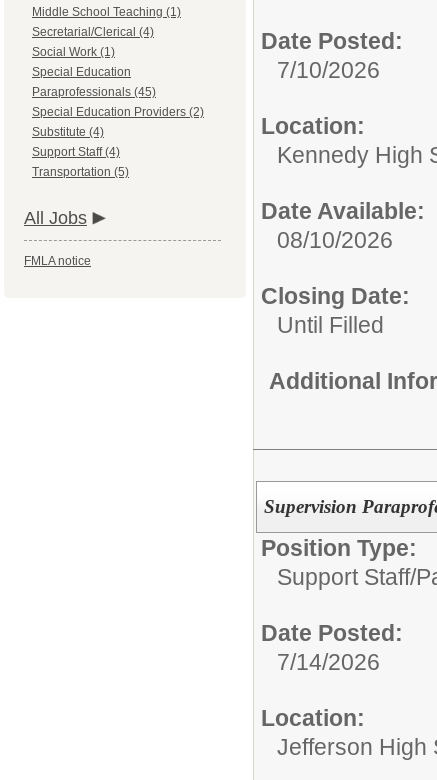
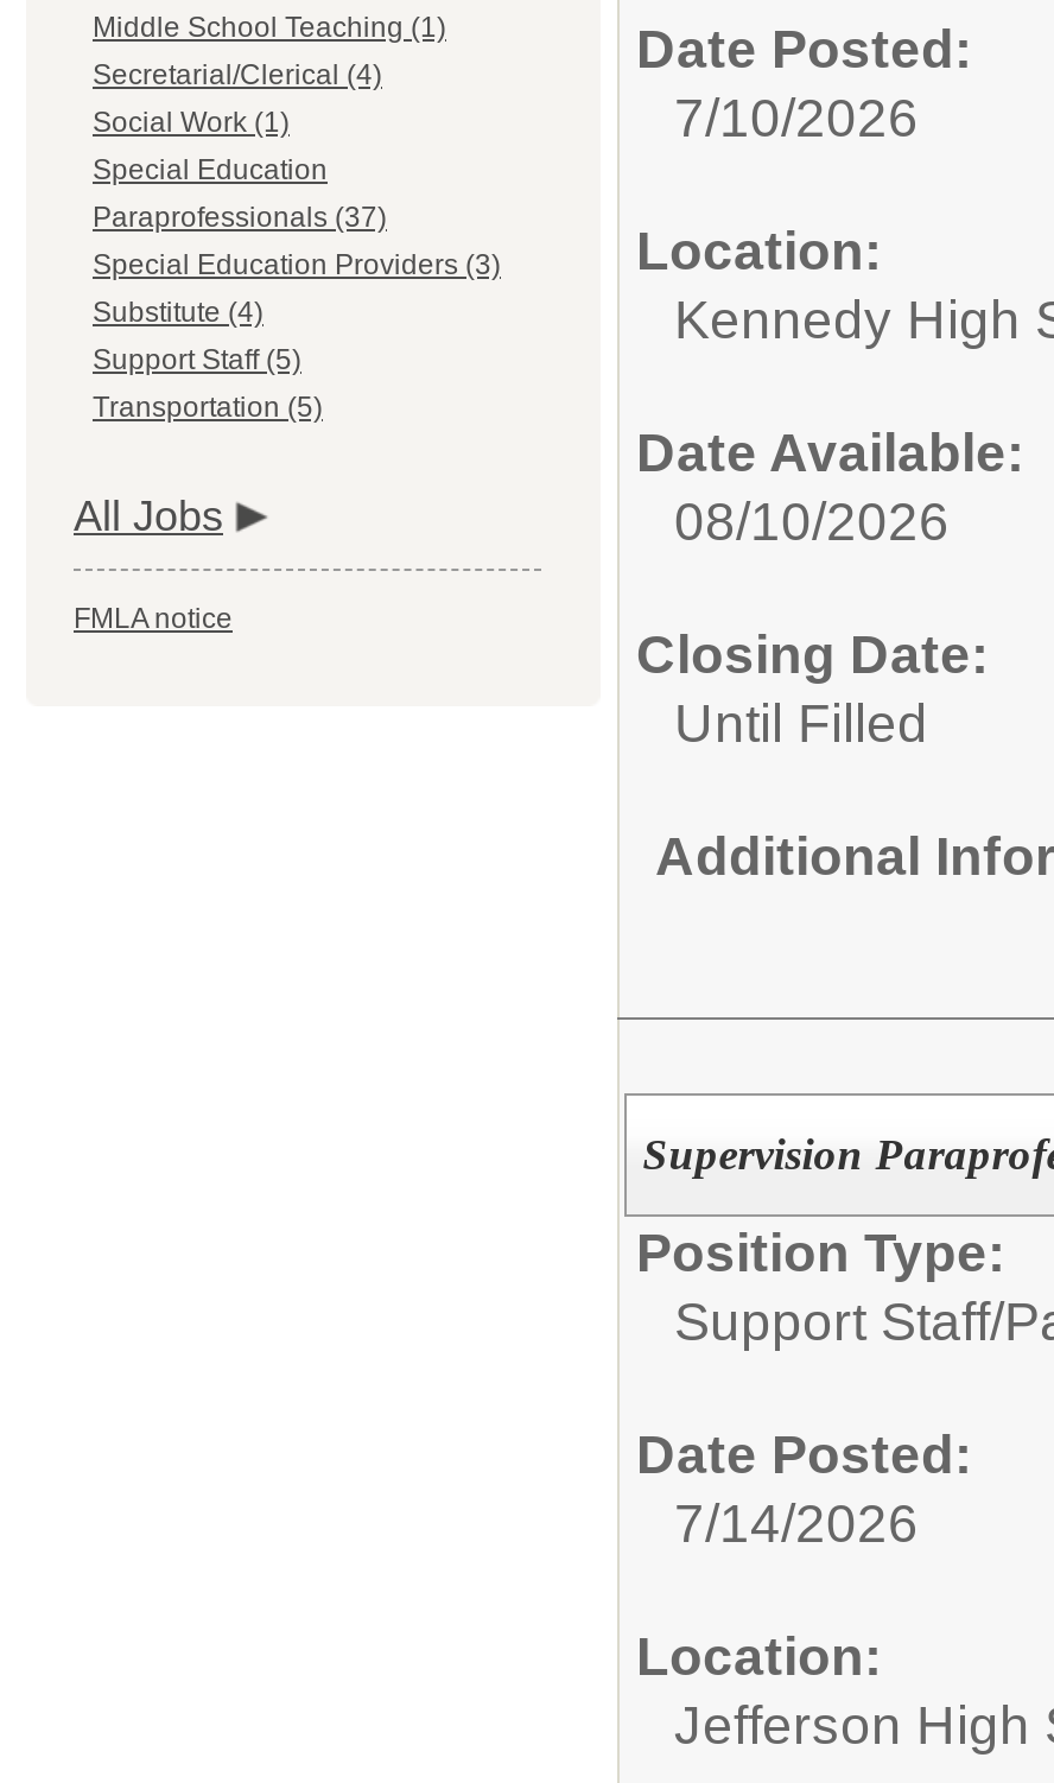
- Paraprofessionals (45)
+ Paraprofessionals (37)

- Special Education Providers (2)
+ Special Education Providers (3)

- Support Staff (4)
+ Support Staff (5)
